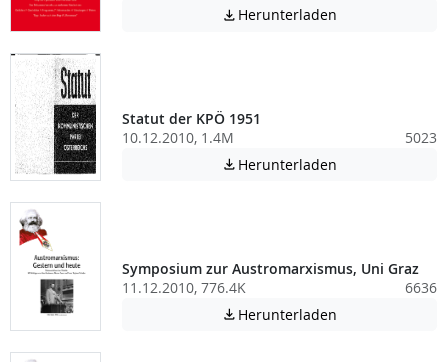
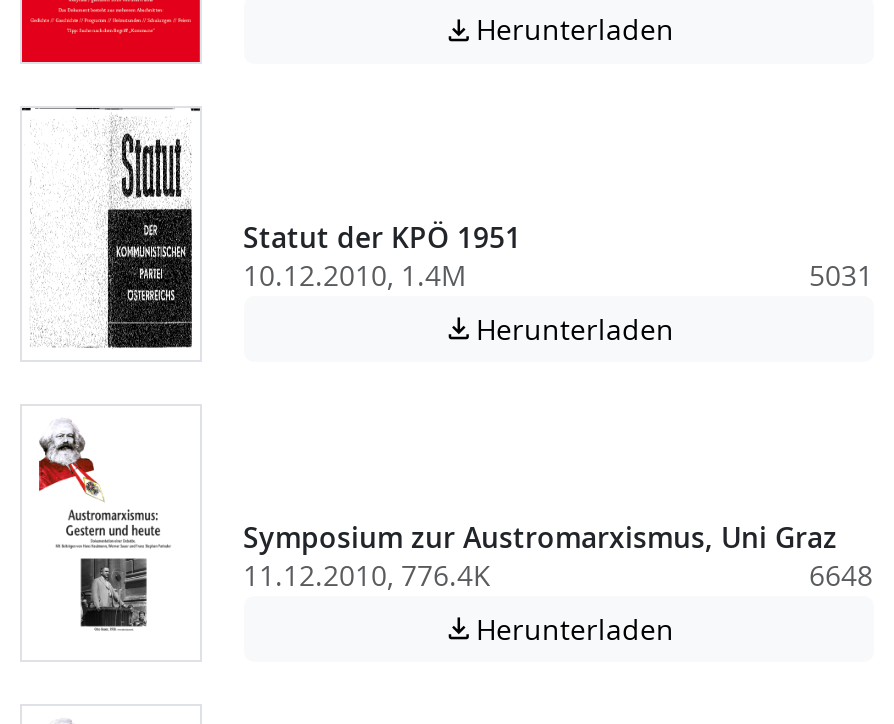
- 5023
+ 5031

- 6636
+ 6648
